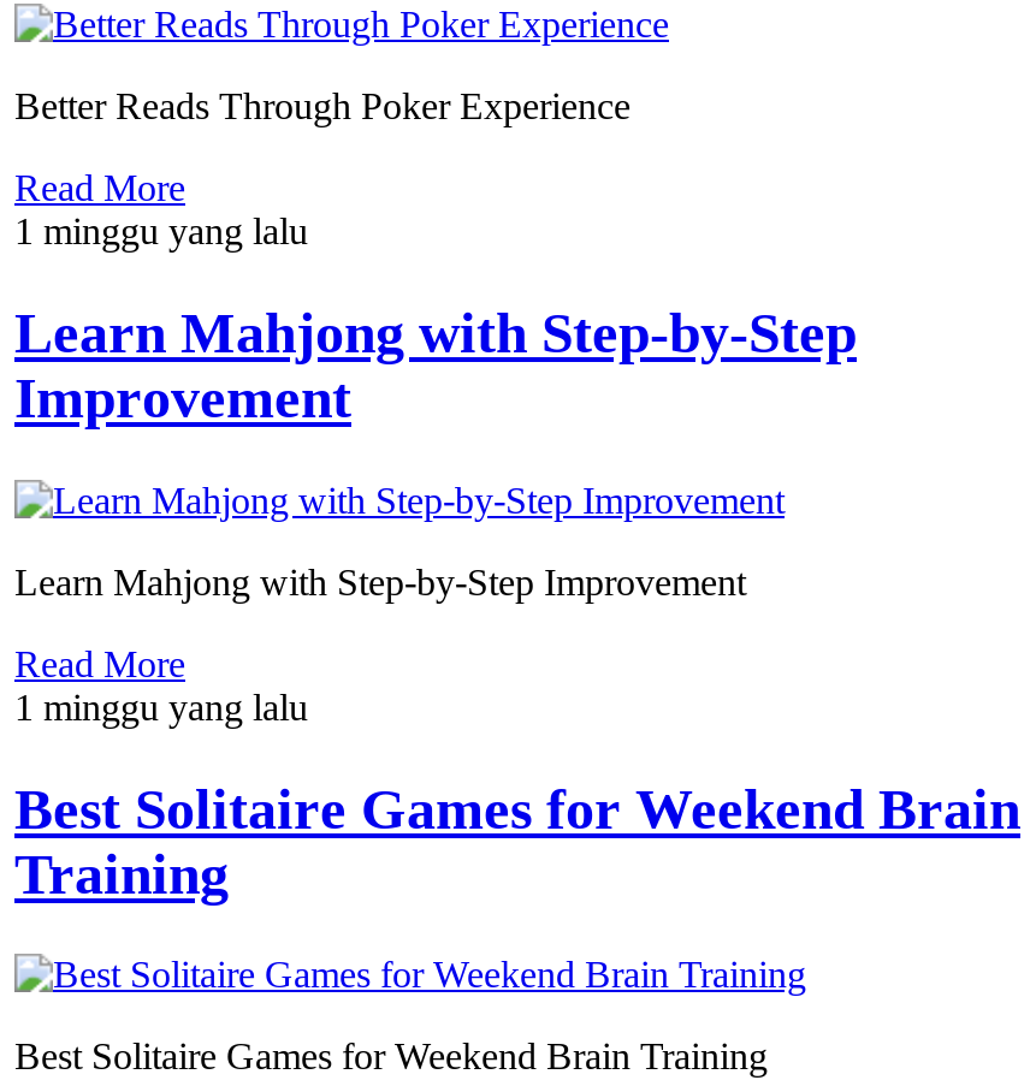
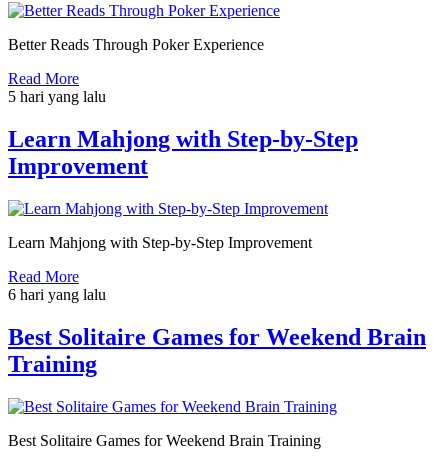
- 1 minggu yang lalu
+ 5 hari yang lalu

- 1 minggu yang lalu
+ 6 hari yang lalu
